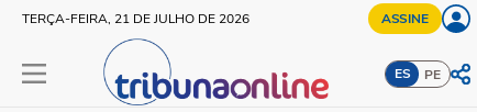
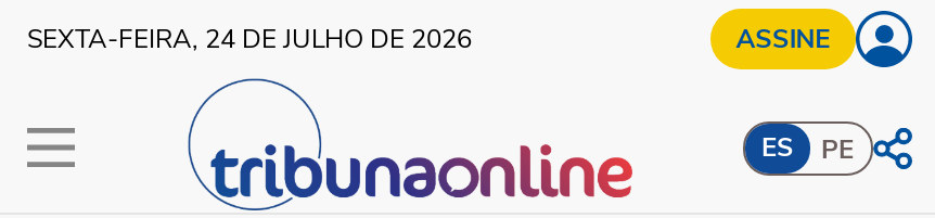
- TERÇA-FEIRA, 21 DE JULHO DE 2026
+ SEXTA-FEIRA, 24 DE JULHO DE 2026
